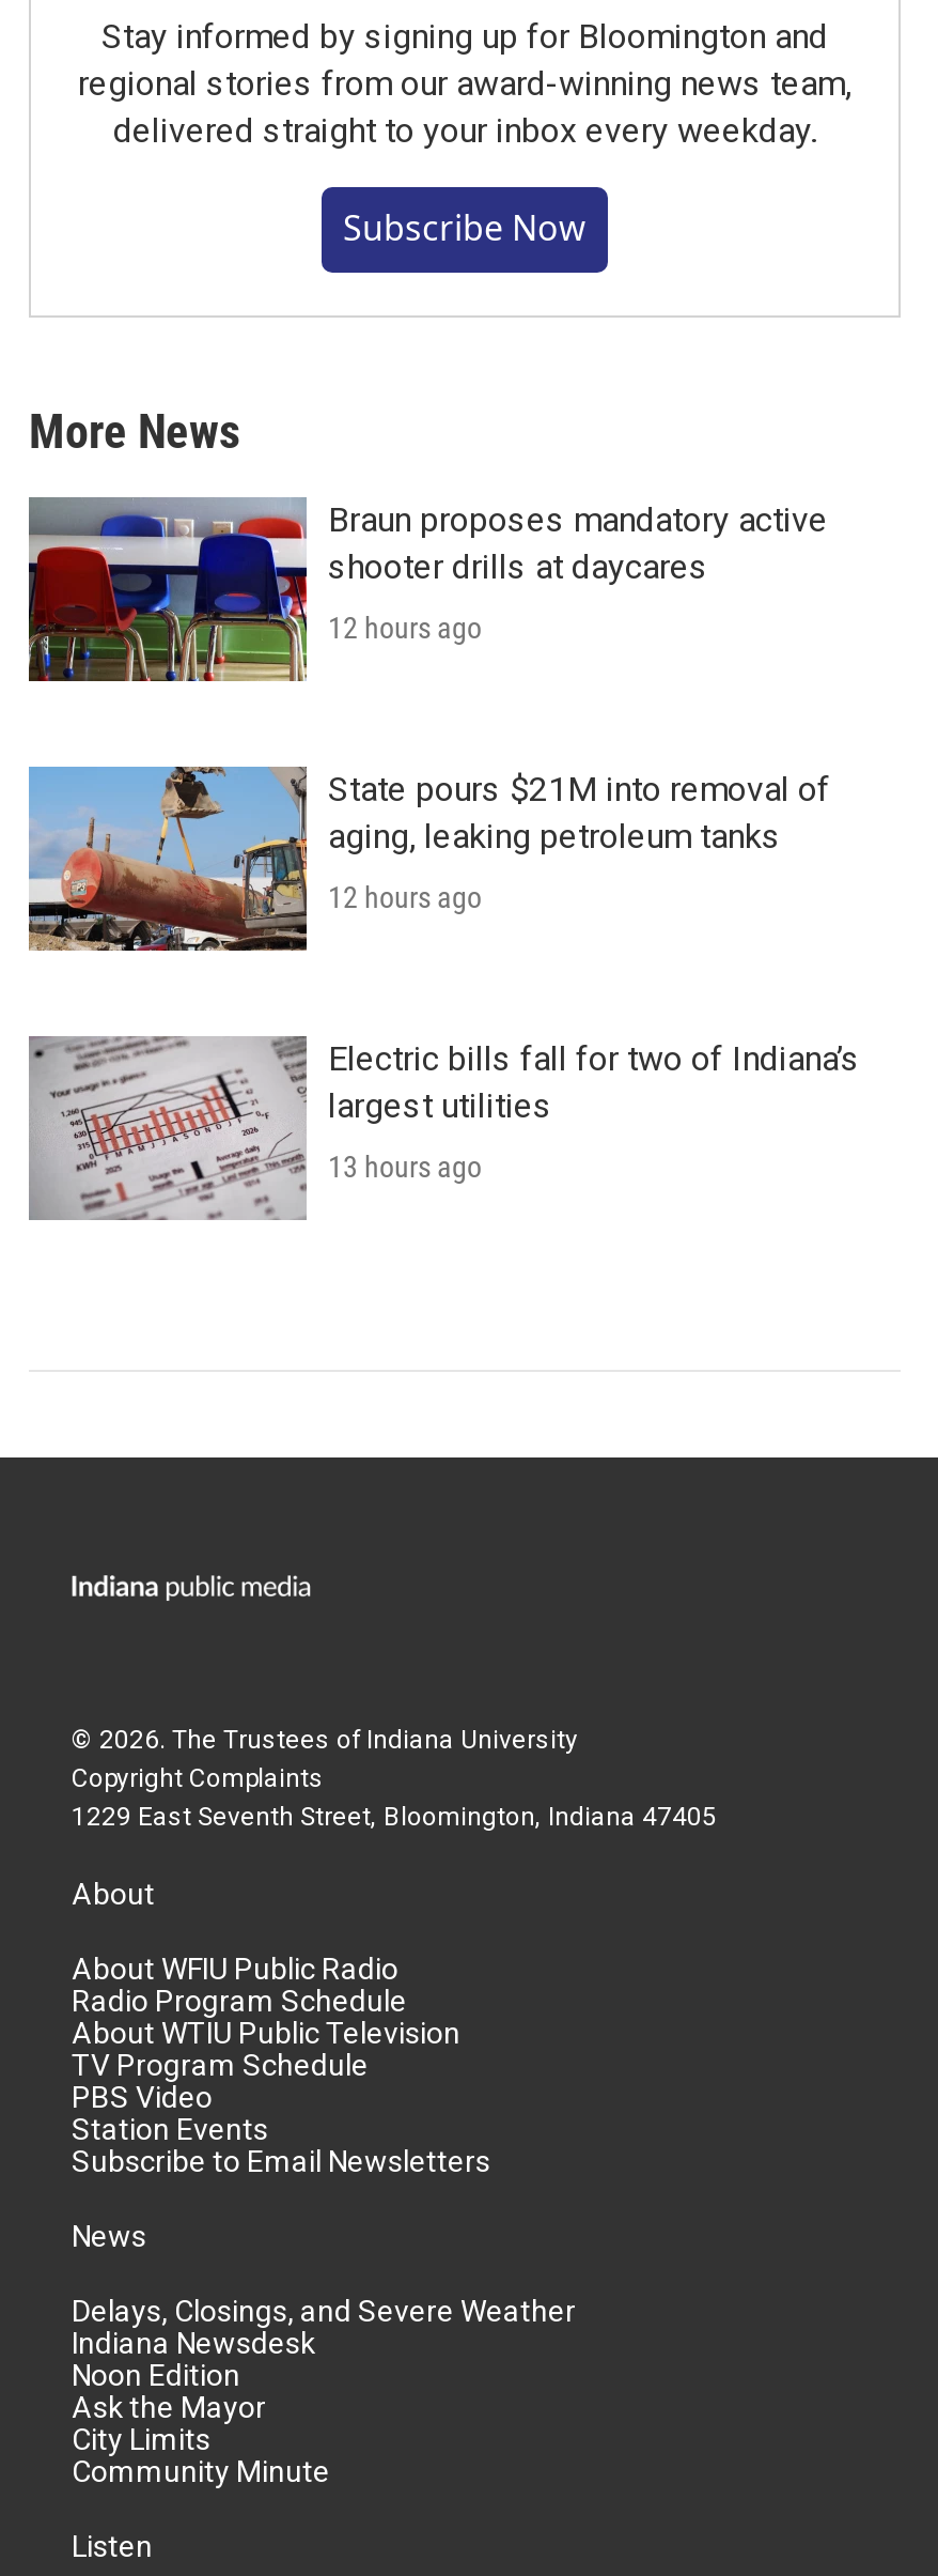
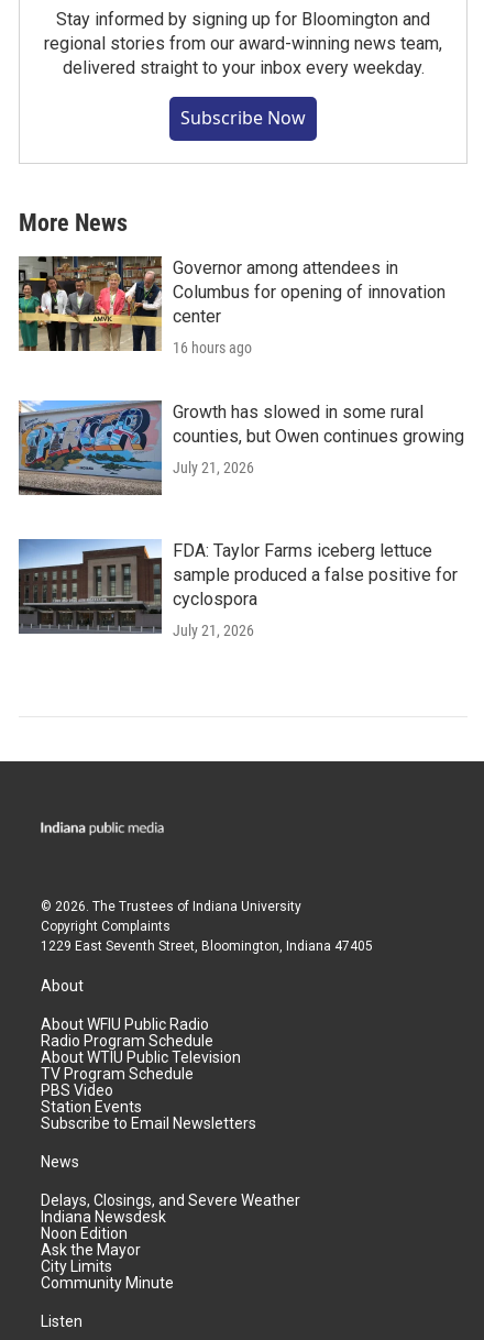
- [image]
- Braun proposes mandatory active
- shooter drills at daycares
+ [image]
+ Governor among attendees in
+ Columbus for opening of innovation
+ center

- 12 hours ago
+ 16 hours ago

- [image]
- State pours $21M into removal of
- aging, leaking petroleum tanks
+ [image]
+ Growth has slowed in some rural
+ counties, but Owen continues growing

- 12 hours ago
+ July 21, 2026

- [image]
- Electric bills fall for two of Indiana’s
- largest utilities
+ [image]
+ FDA: Taylor Farms iceberg lettuce
+ sample produced a false positive for
+ cyclospora

- 13 hours ago
+ July 21, 2026
